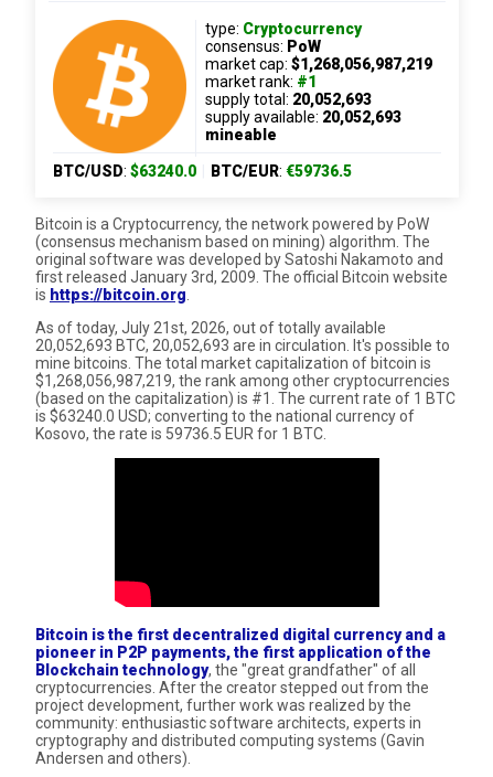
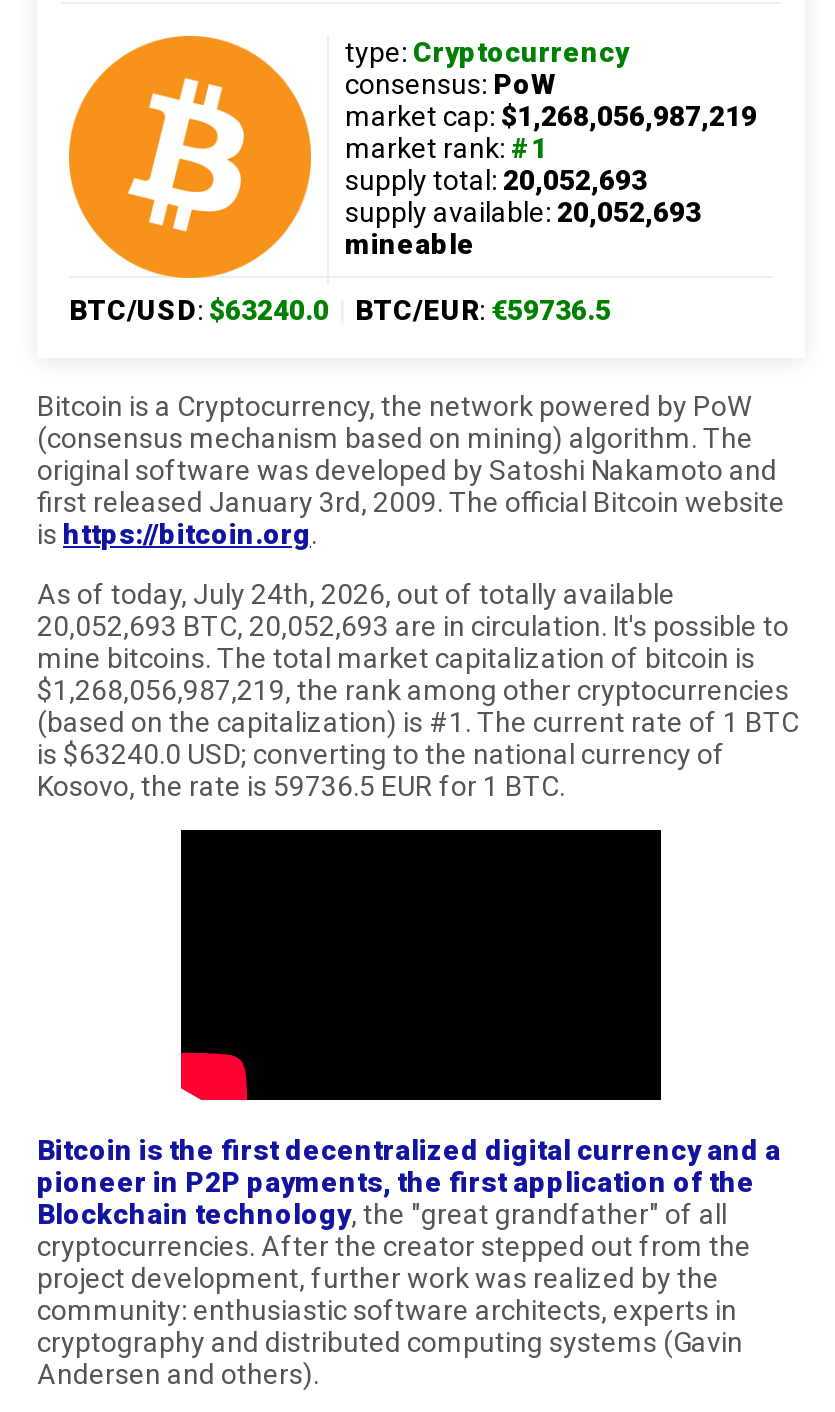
- As of today, July 21st, 2026, out of totally available
+ As of today, July 24th, 2026, out of totally available
